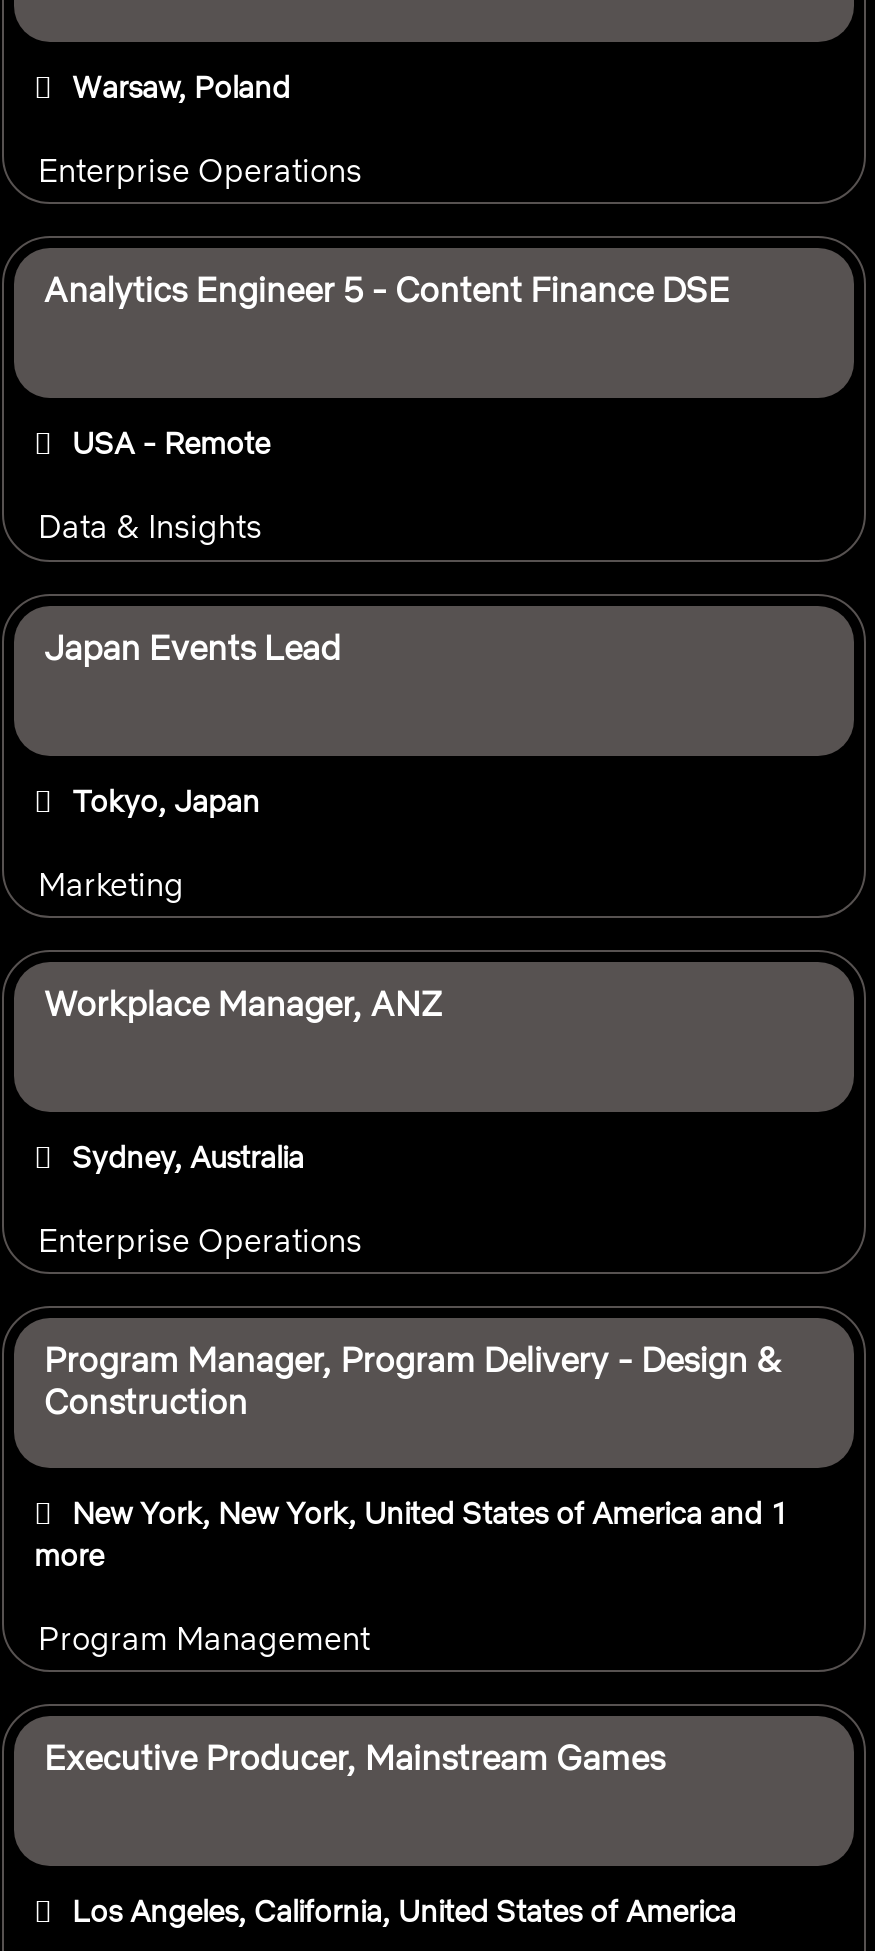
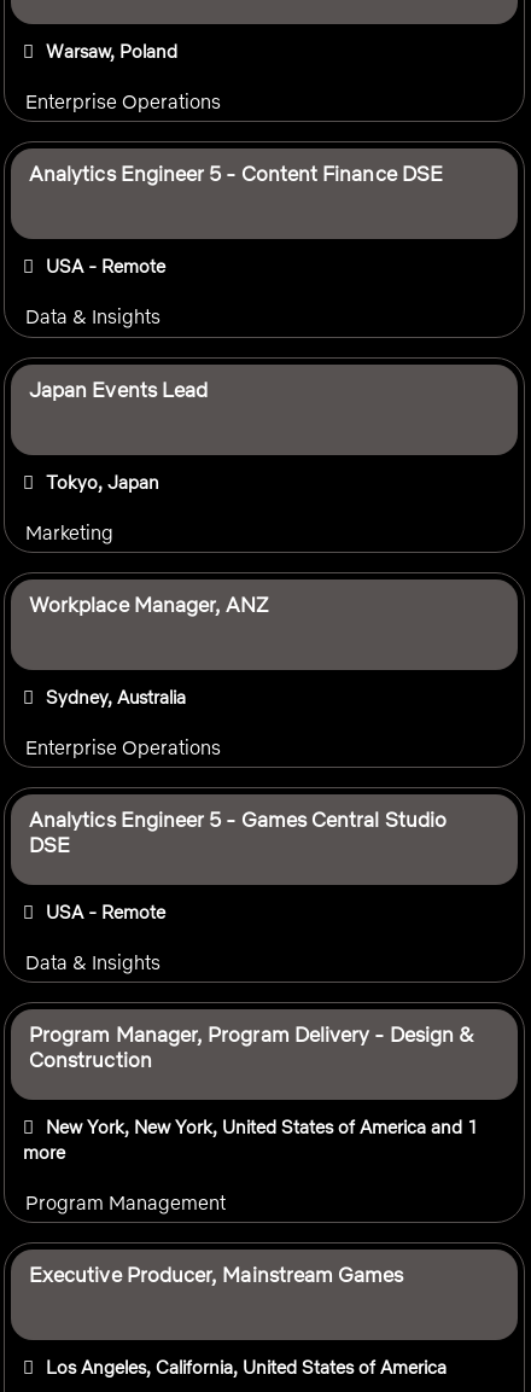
+ Analytics Engineer 5 - Games Central Studio
+ DSE
+ USA - Remote
+ Data & Insights
